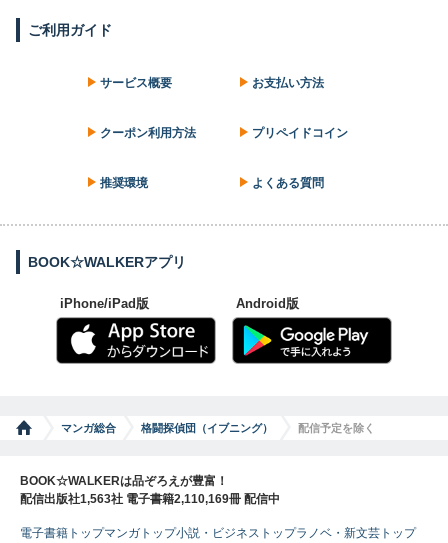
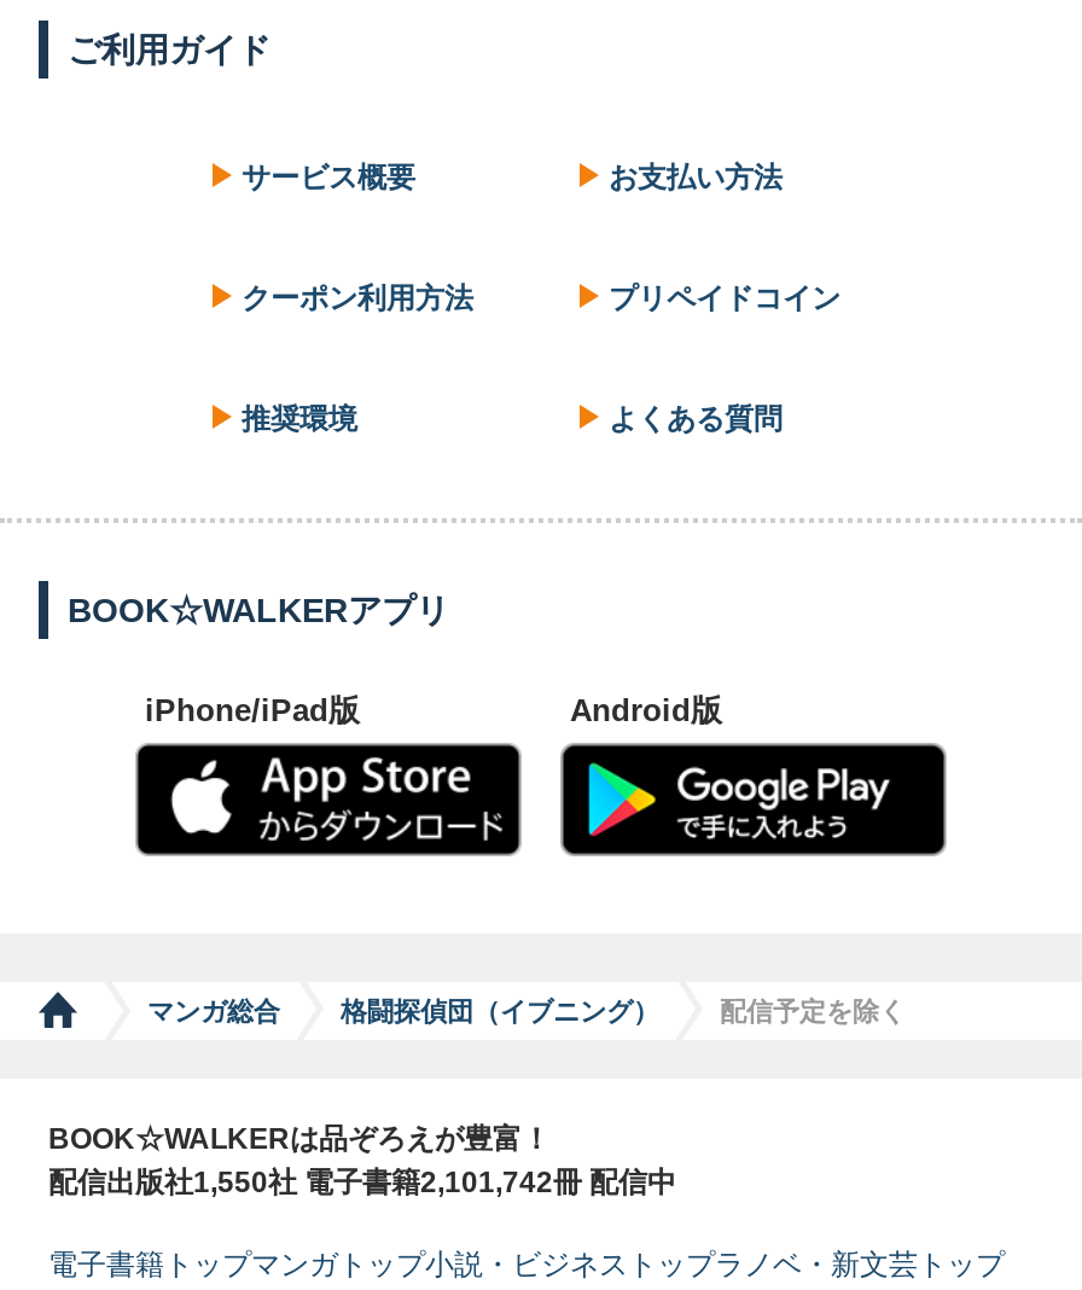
- 配信出版社1,563社 電子書籍2,110,169冊 配信中
+ 配信出版社1,550社 電子書籍2,101,742冊 配信中
